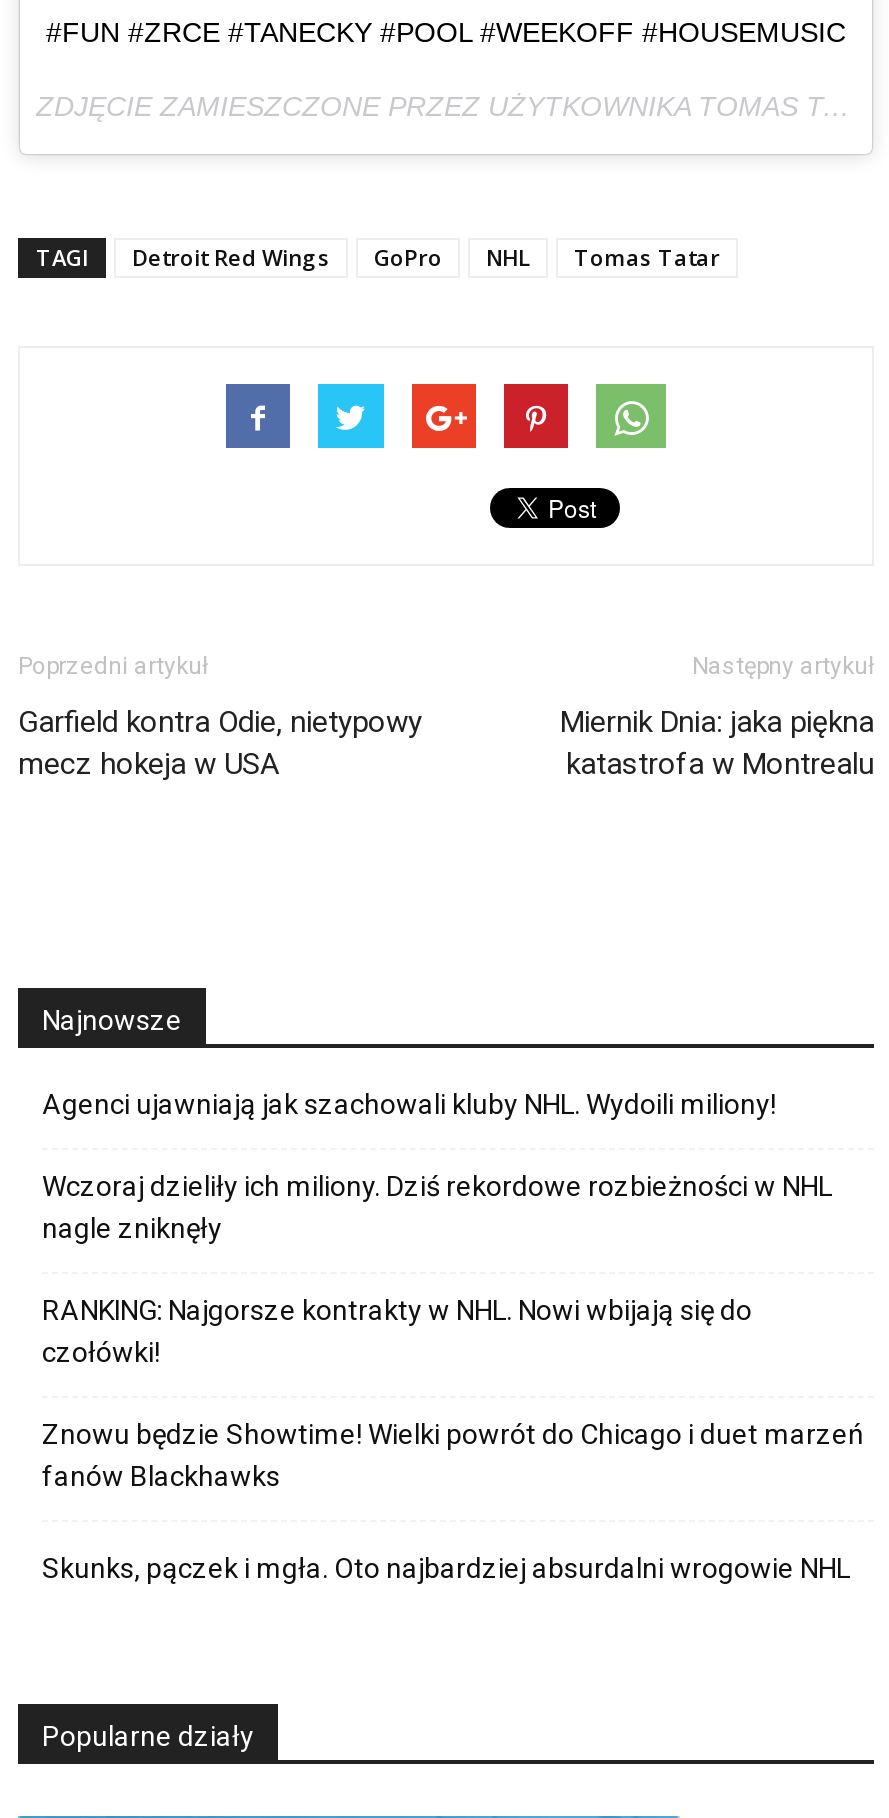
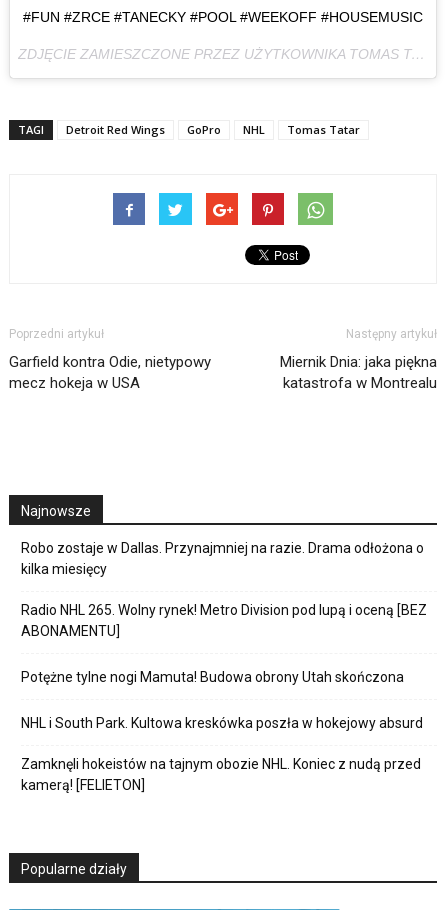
- Agenci ujawniają jak szachowali kluby NHL. Wydoili miliony!
+ Robo zostaje w Dallas. Przynajmniej na razie. Drama odłożona o
+ kilka miesięcy

- Wczoraj dzieliły ich miliony. Dziś rekordowe rozbieżności w NHL
- nagle zniknęły
+ Radio NHL 265. Wolny rynek! Metro Division pod lupą i oceną [BEZ
+ ABONAMENTU]

- RANKING: Najgorsze kontrakty w NHL. Nowi wbijają się do
- czołówki!
+ Potężne tylne nogi Mamuta! Budowa obrony Utah skończona

- Znowu będzie Showtime! Wielki powrót do Chicago i duet marzeń
- fanów Blackhawks
+ NHL i South Park. Kultowa kreskówka poszła w hokejowy absurd

- Skunks, pączek i mgła. Oto najbardziej absurdalni wrogowie NHL
+ Zamknęli hokeistów na tajnym obozie NHL. Koniec z nudą przed
+ kamerą! [FELIETON]
